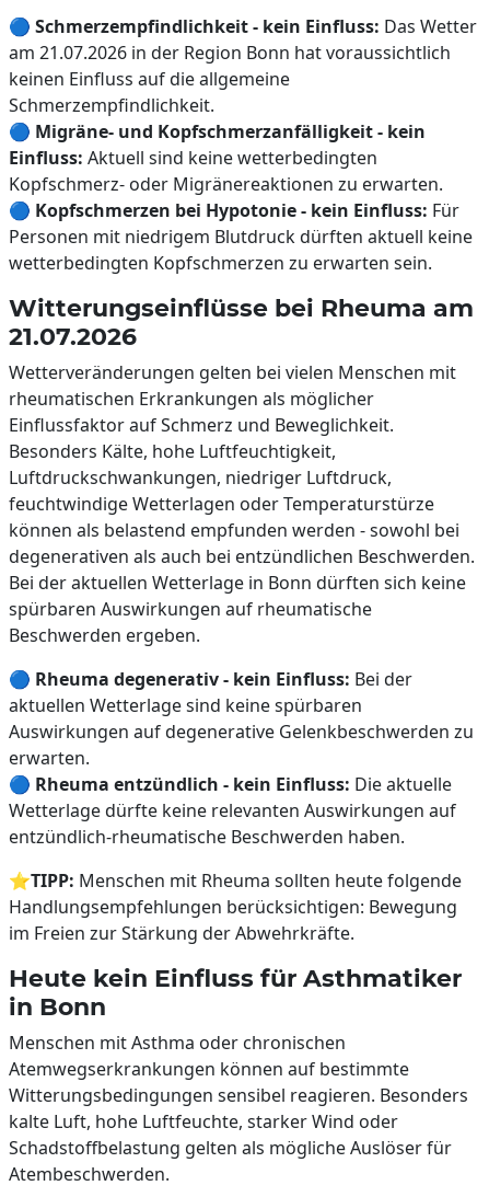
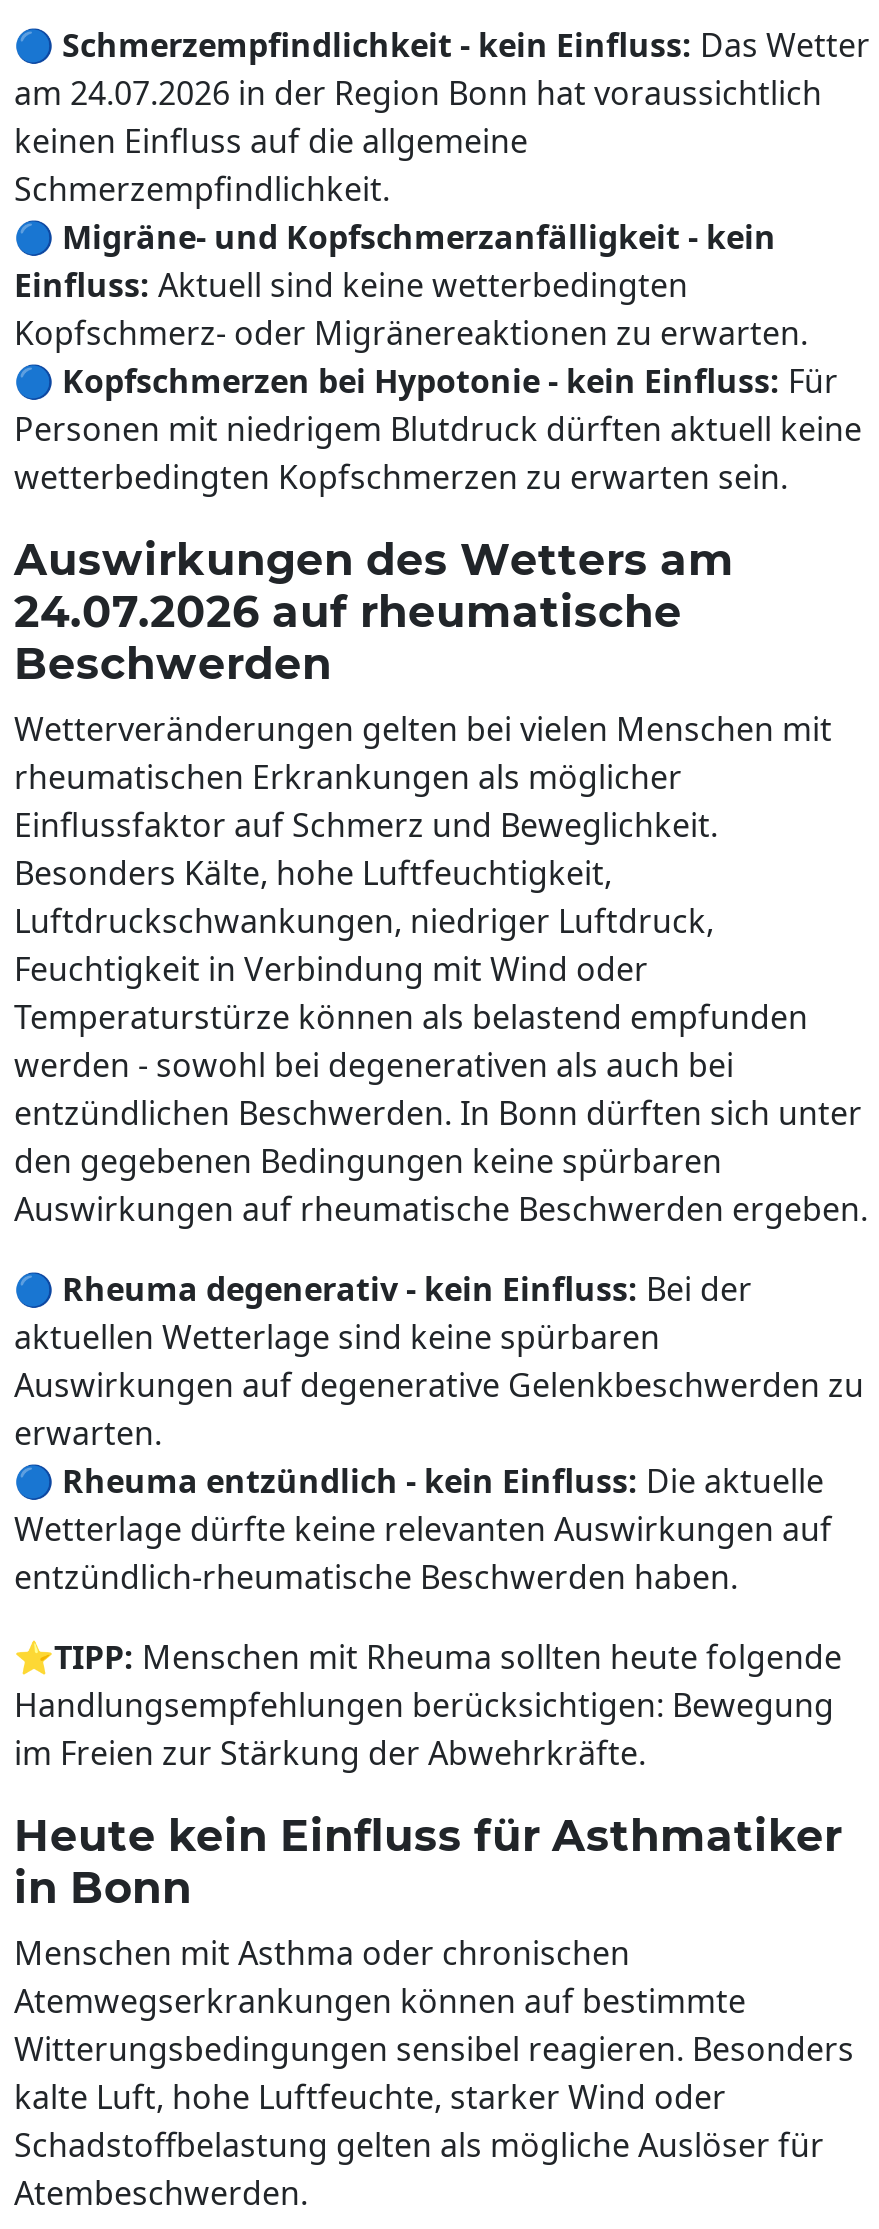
- am 21.07.2026 in der Region Bonn hat voraussichtlich
+ am 24.07.2026 in der Region Bonn hat voraussichtlich

- Witterungseinflüsse bei Rheuma am
- 21.07.2026
+ Auswirkungen des Wetters am
+ 24.07.2026 auf rheumatische
+ Beschwerden

- feuchtwindige Wetterlagen oder Temperaturstürze
- können als belastend empfunden werden - sowohl bei
- degenerativen als auch bei entzündlichen Beschwerden.
- Bei der aktuellen Wetterlage in Bonn dürften sich keine
- spürbaren Auswirkungen auf rheumatische
- Beschwerden ergeben.
+ Feuchtigkeit in Verbindung mit Wind oder
+ Temperaturstürze können als belastend empfunden
+ werden - sowohl bei degenerativen als auch bei
+ entzündlichen Beschwerden. In Bonn dürften sich unter
+ den gegebenen Bedingungen keine spürbaren
+ Auswirkungen auf rheumatische Beschwerden ergeben.
